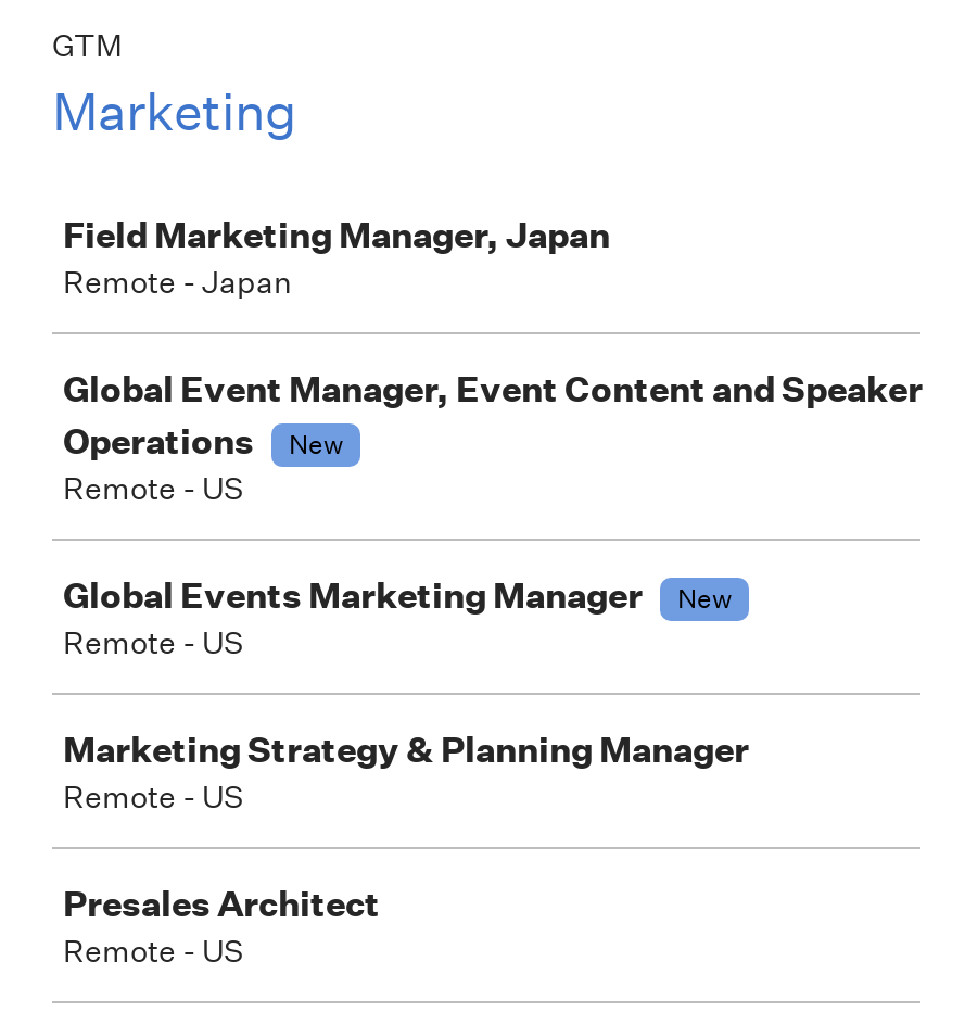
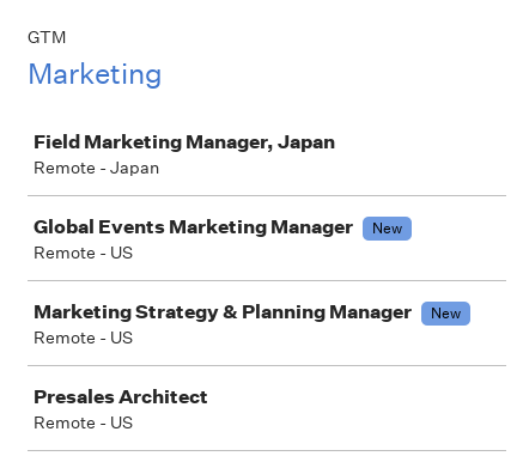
- Global Event Manager, Event Content and Speaker
- Operations
- New
- Remote - US

+ New
